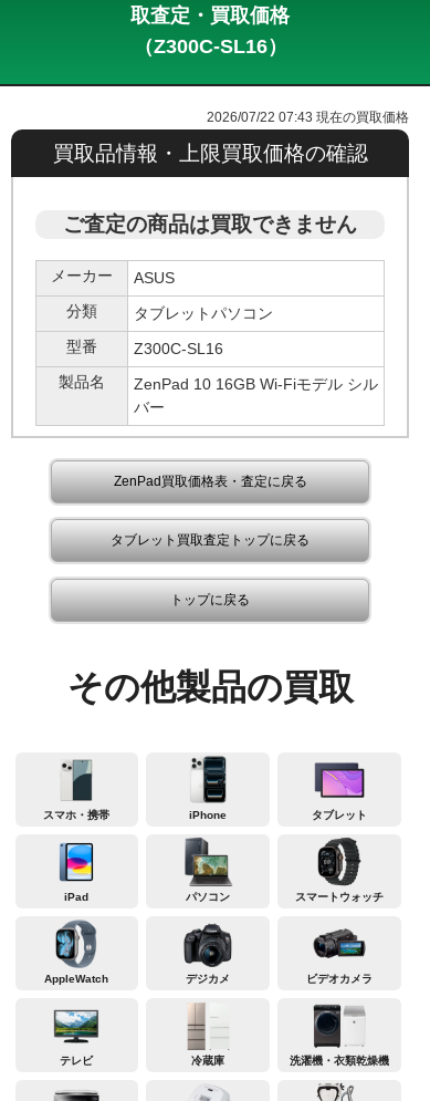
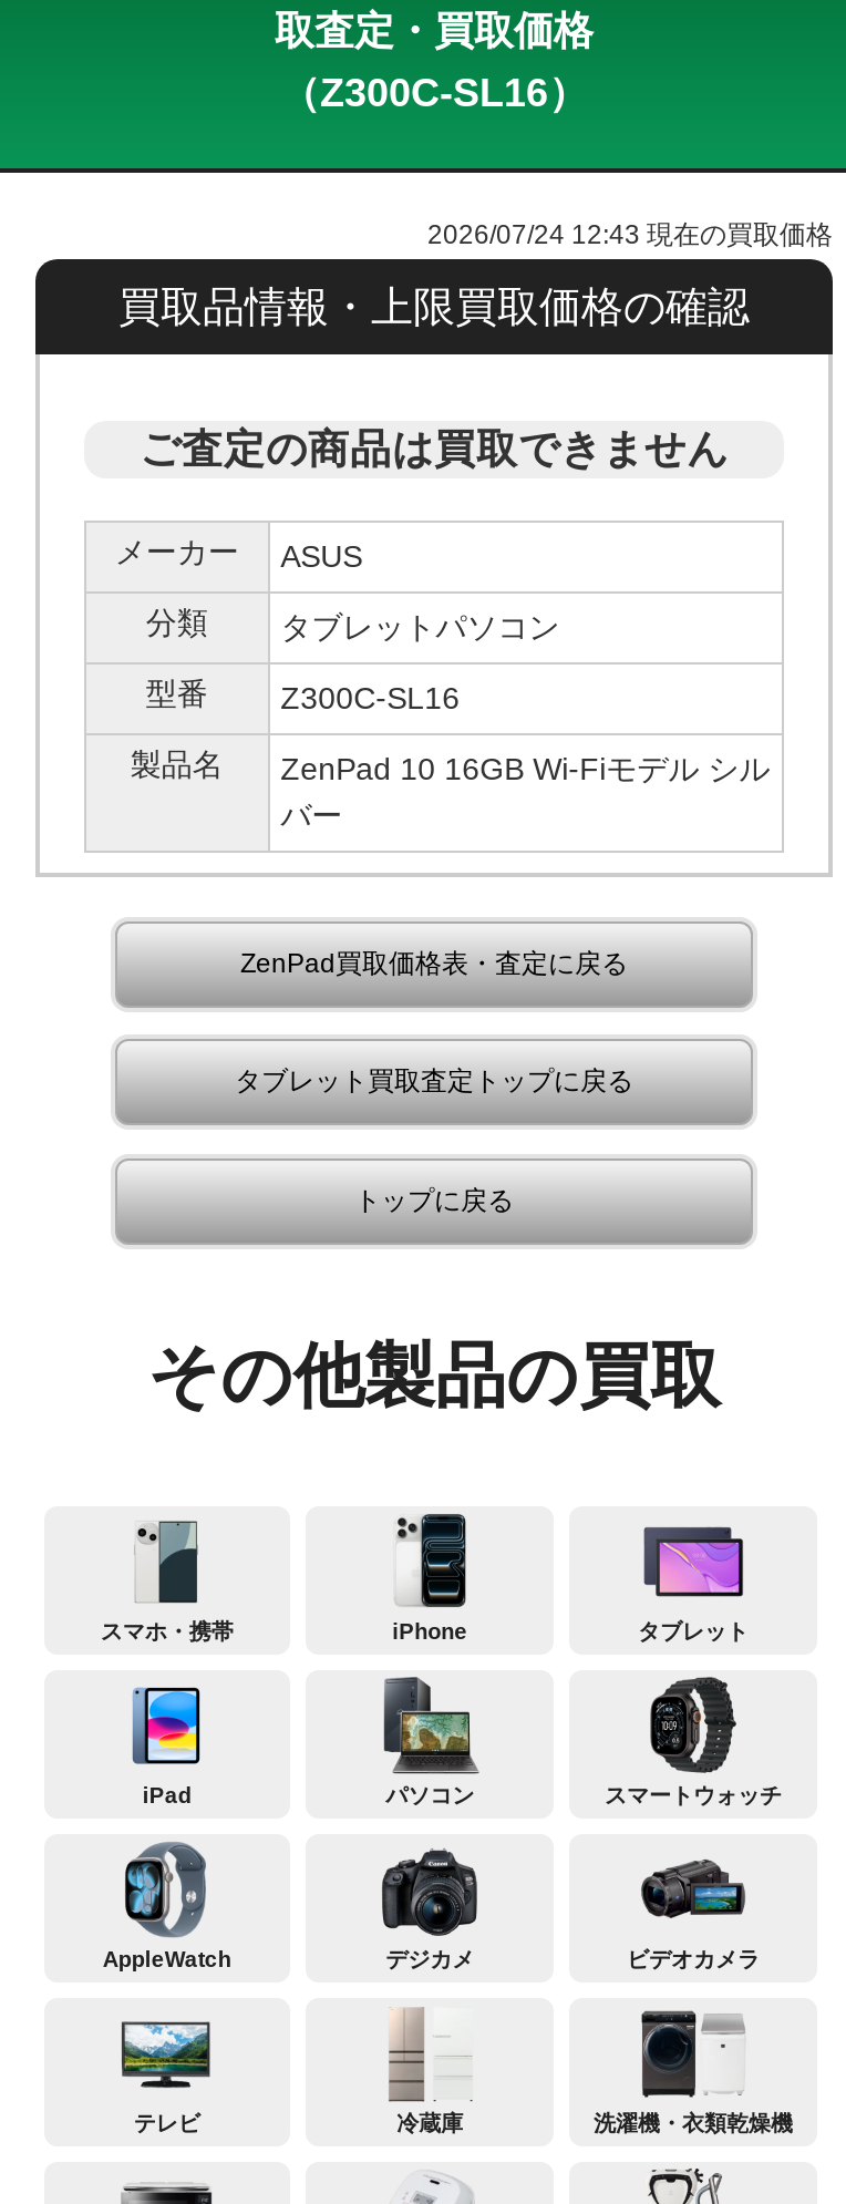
- 2026/07/22 07:43現在の買取価格
+ 2026/07/24 12:43現在の買取価格
